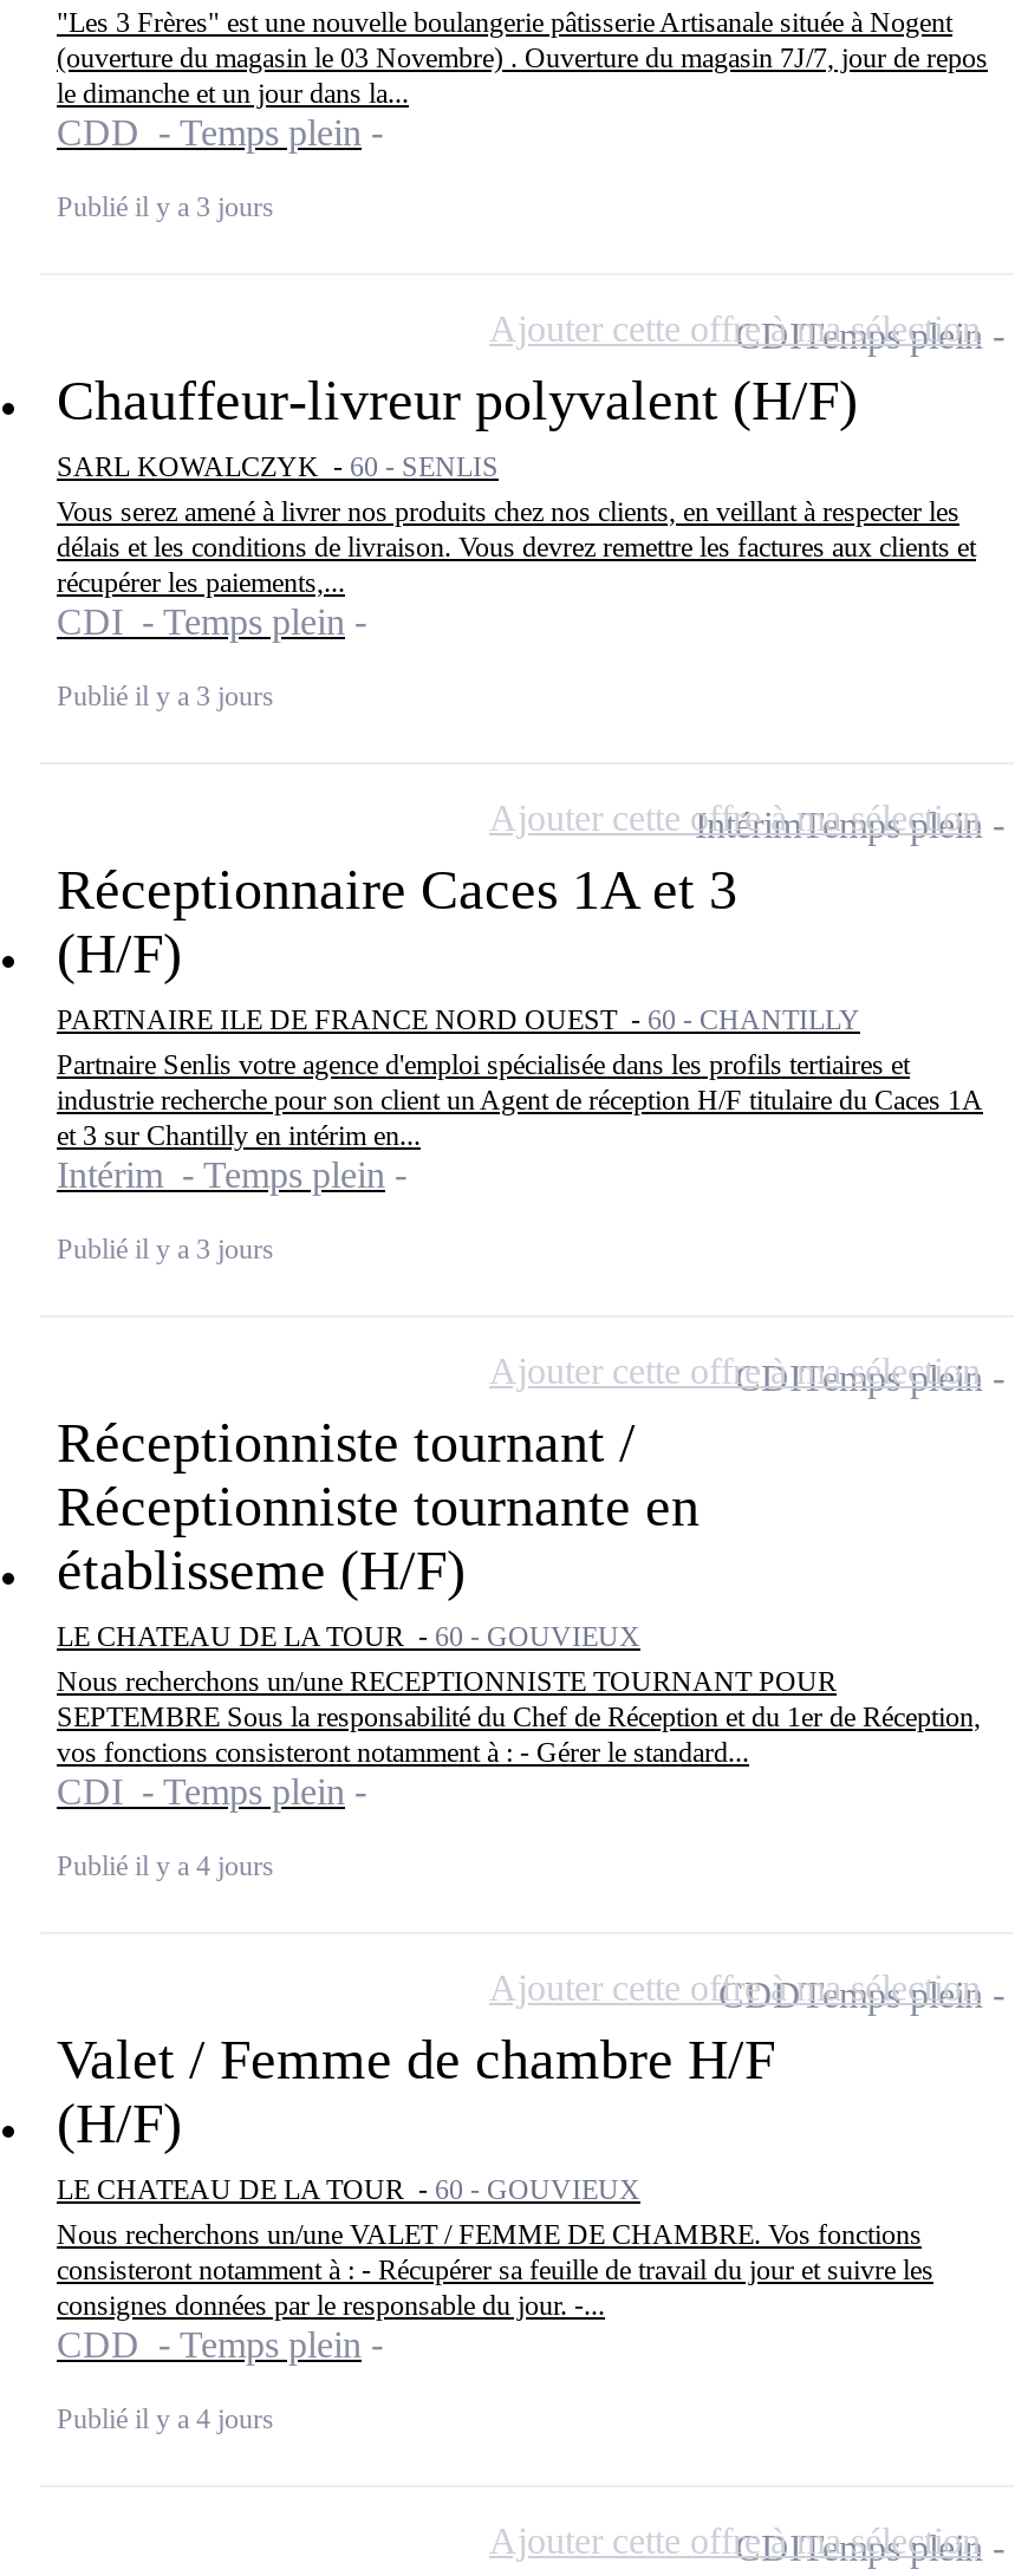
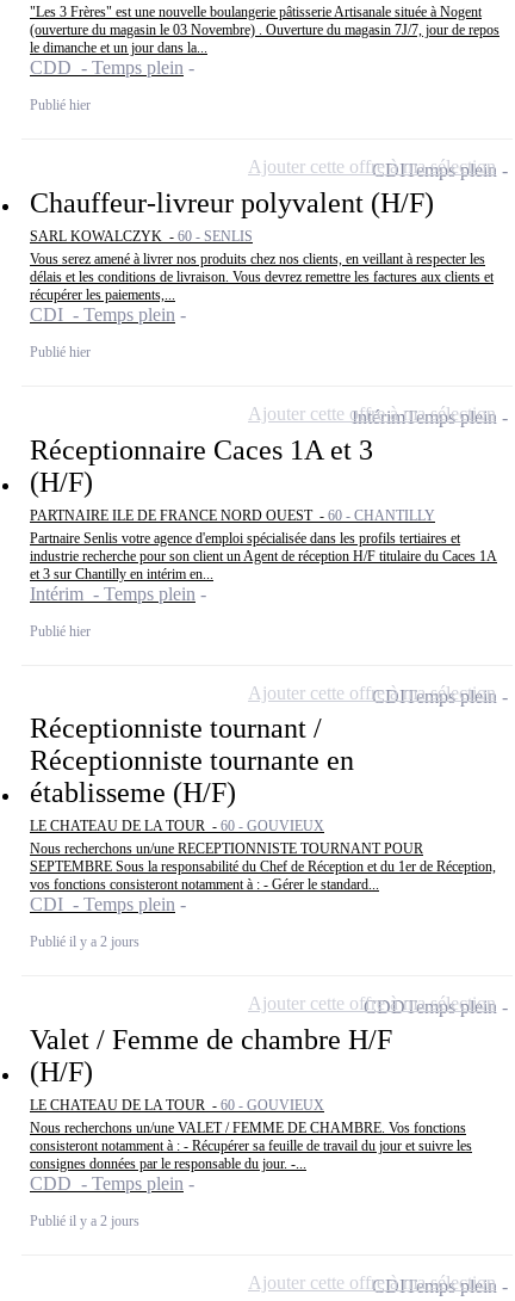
- Publié il y a 3 jours
+ Publié hier

- Publié il y a 3 jours
+ Publié hier

- Publié il y a 3 jours
+ Publié hier

- Publié il y a 4 jours
+ Publié il y a 2 jours

- Publié il y a 4 jours
+ Publié il y a 2 jours
